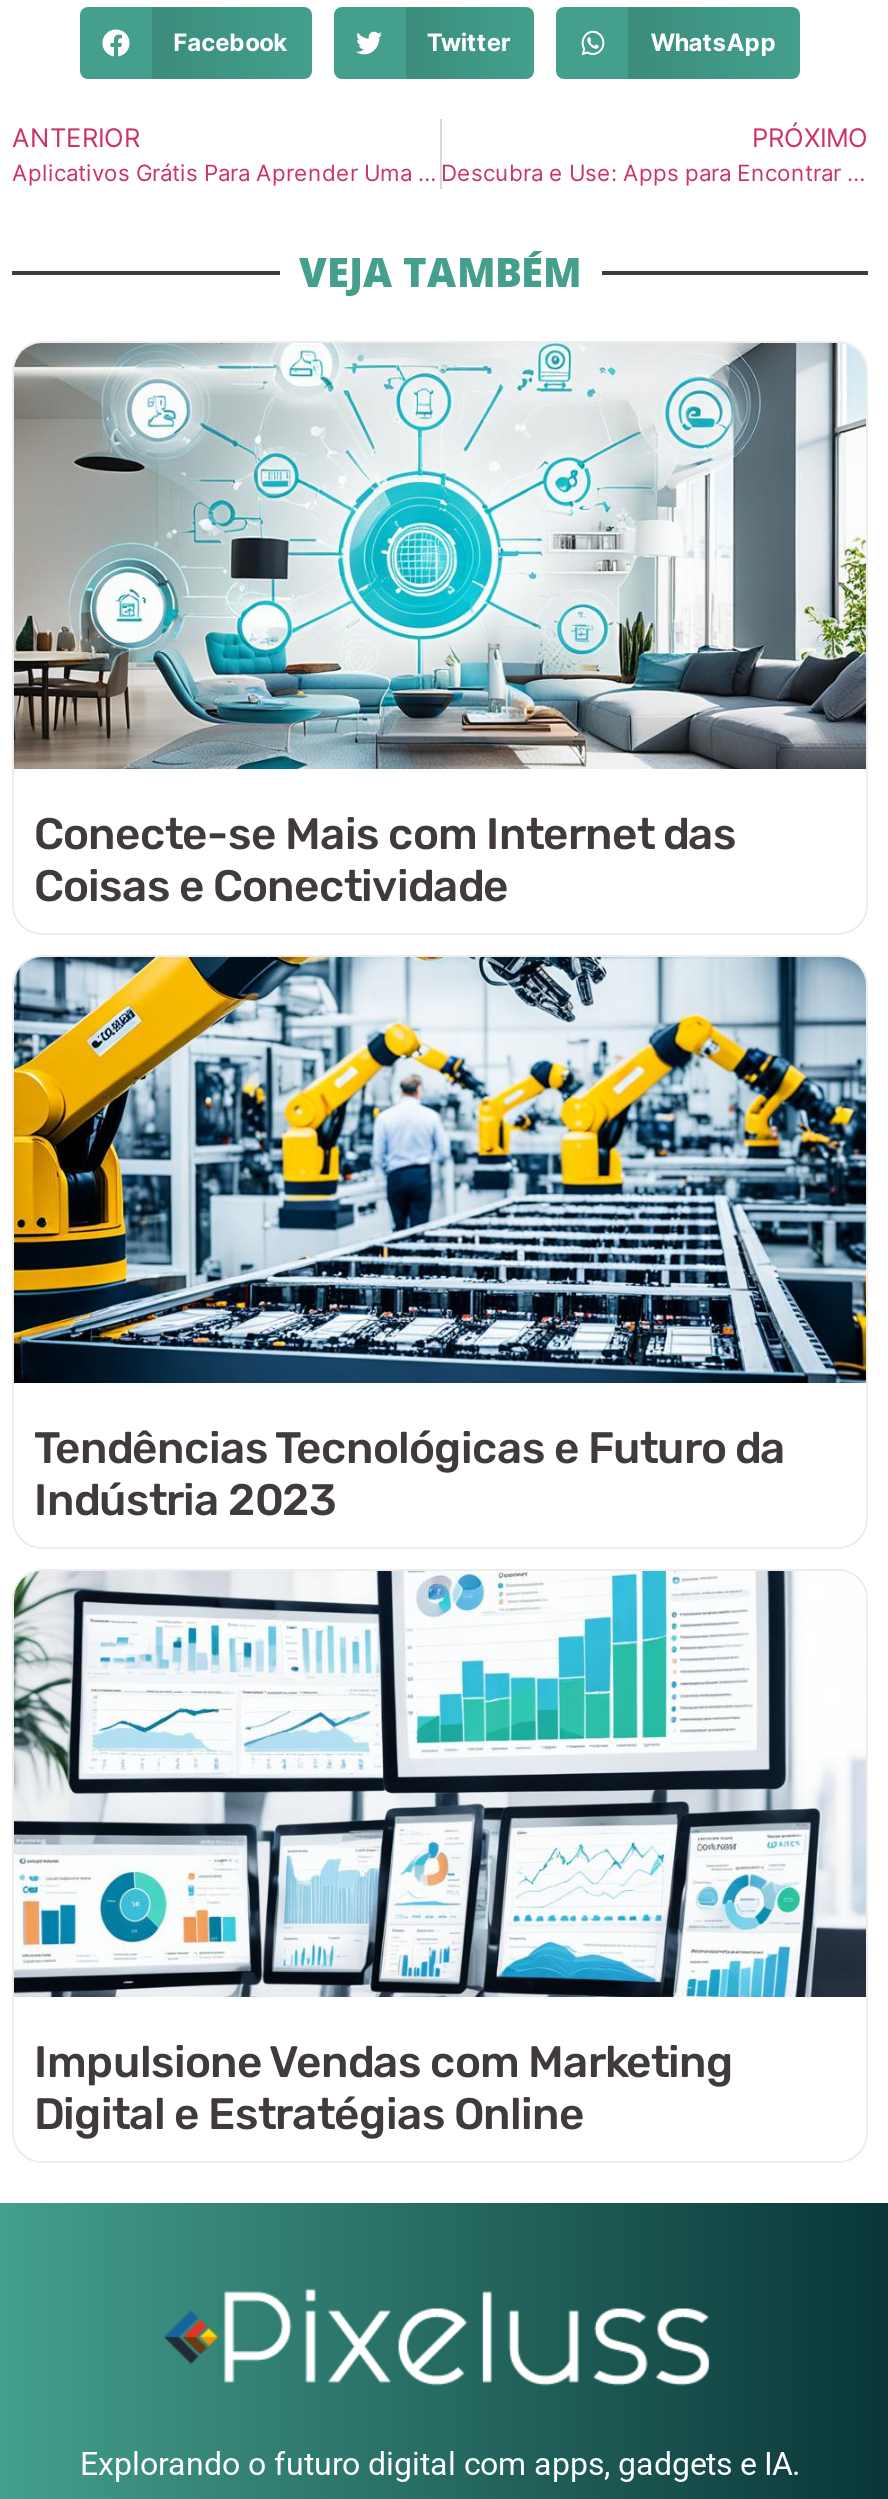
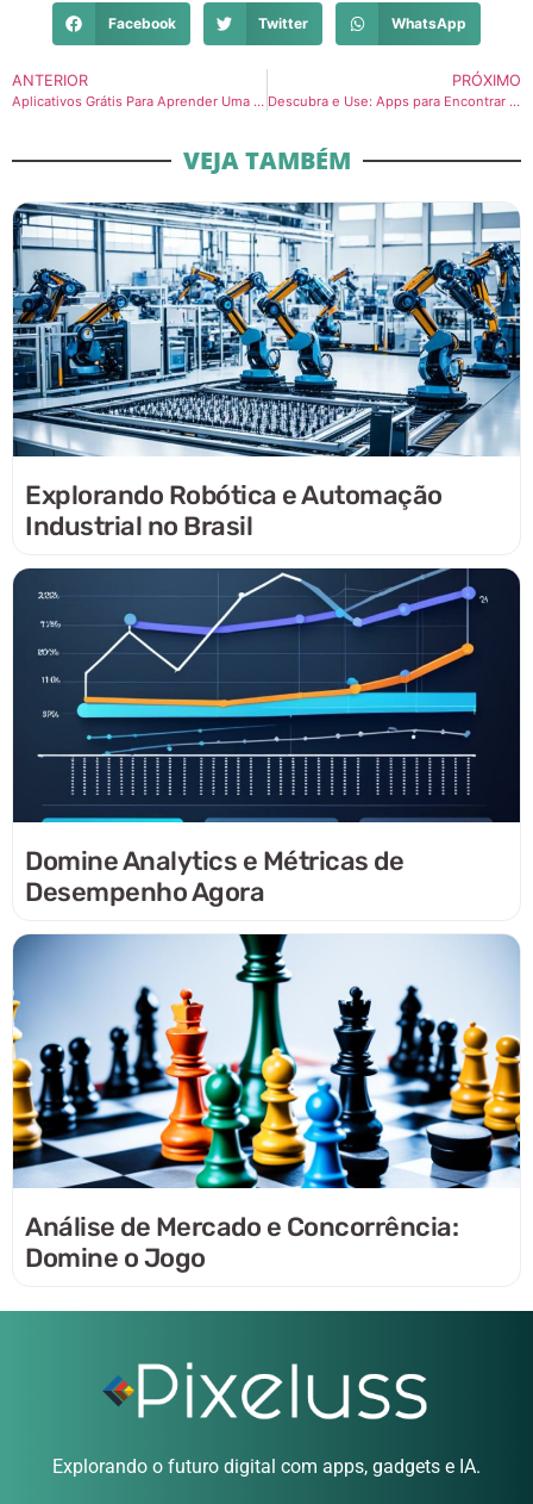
- [image]
- Conecte-se Mais com Internet das
- Coisas e Conectividade
+ [image]
+ Explorando Robótica e Automação
+ Industrial no Brasil

- [image]
- Tendências Tecnológicas e Futuro da
- Indústria 2023
+ [image]
+ Domine Analytics e Métricas de
+ Desempenho Agora

- [image]
- Impulsione Vendas com Marketing
- Digital e Estratégias Online
+ [image]
+ Análise de Mercado e Concorrência:
+ Domine o Jogo
